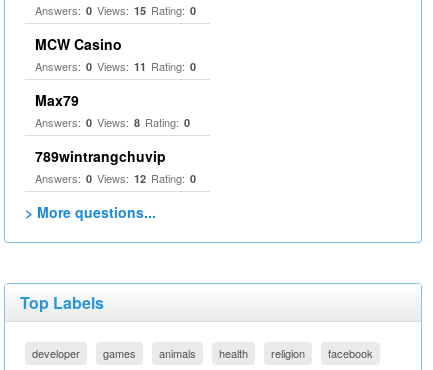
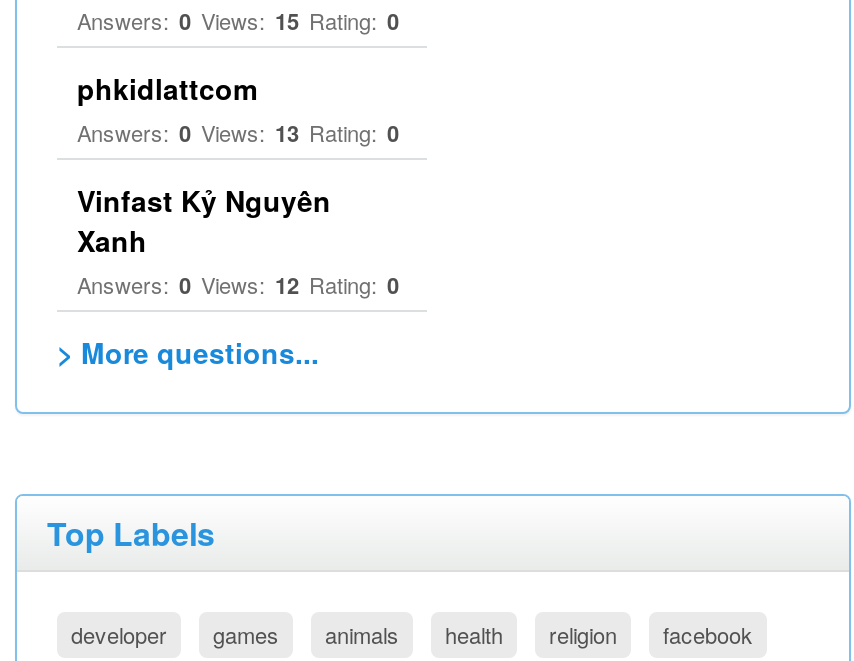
- MCW Casino
- Answers: 0 Views: 11 Rating: 0
- Max79
- Answers: 0 Views: 8 Rating: 0
- 789wintrangchuvip
+ phkidlattcom
+ Answers: 0 Views: 13 Rating: 0
+ Vinfast Kỷ Nguyên
+ Xanh
